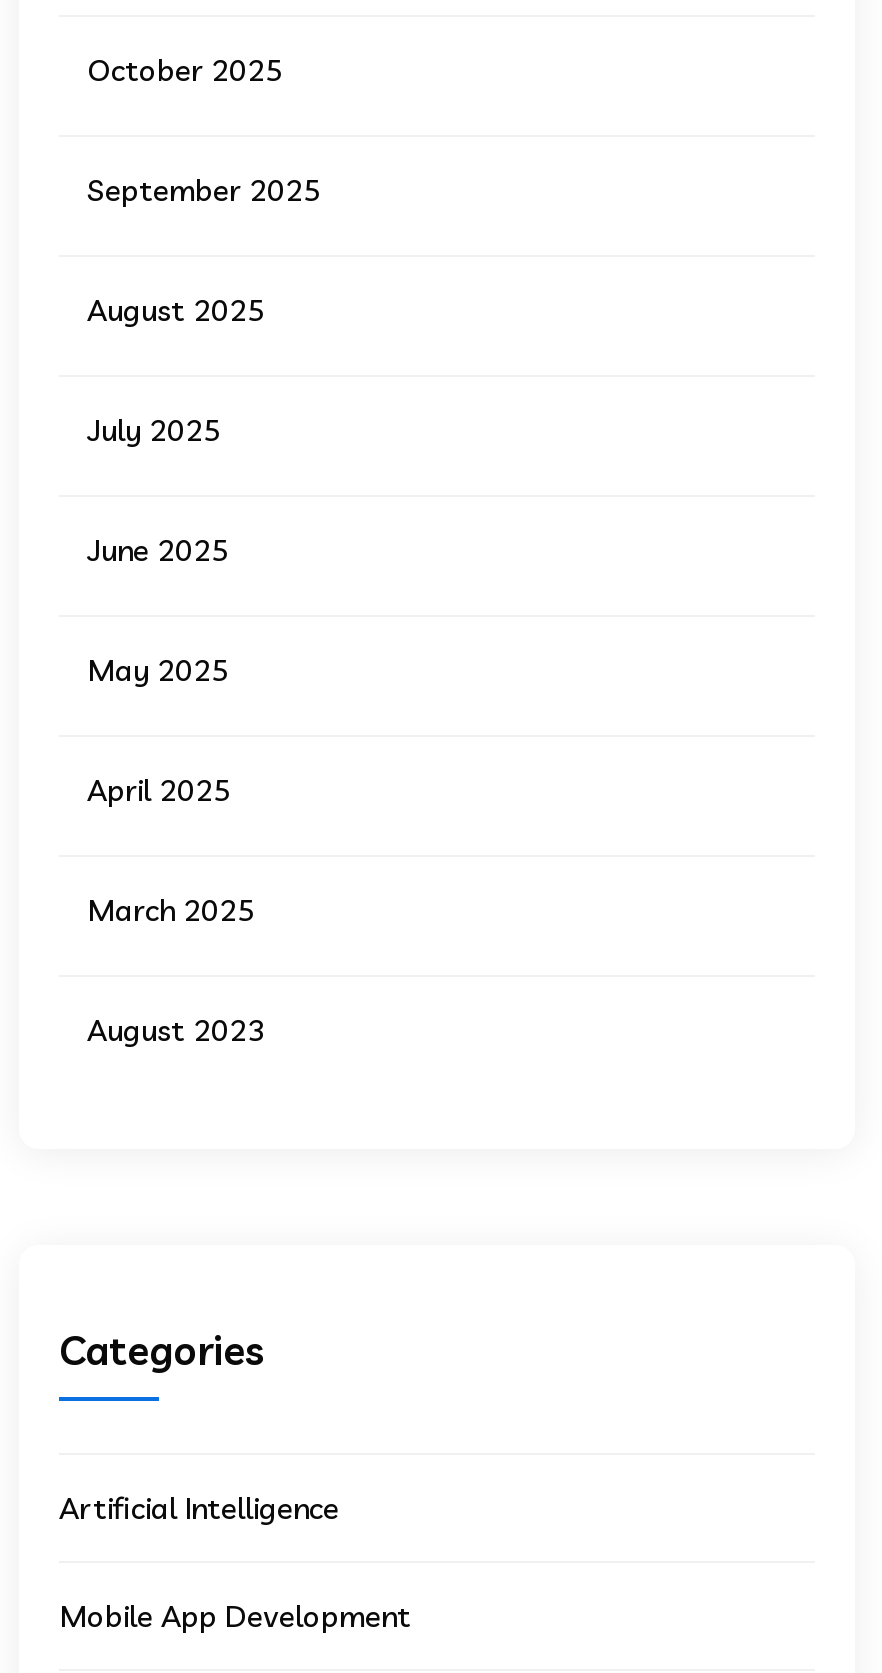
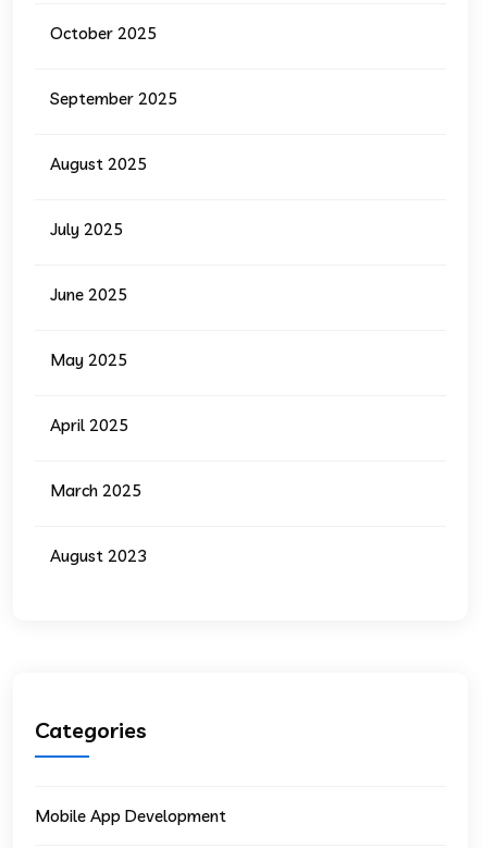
- Artificial Intelligence
